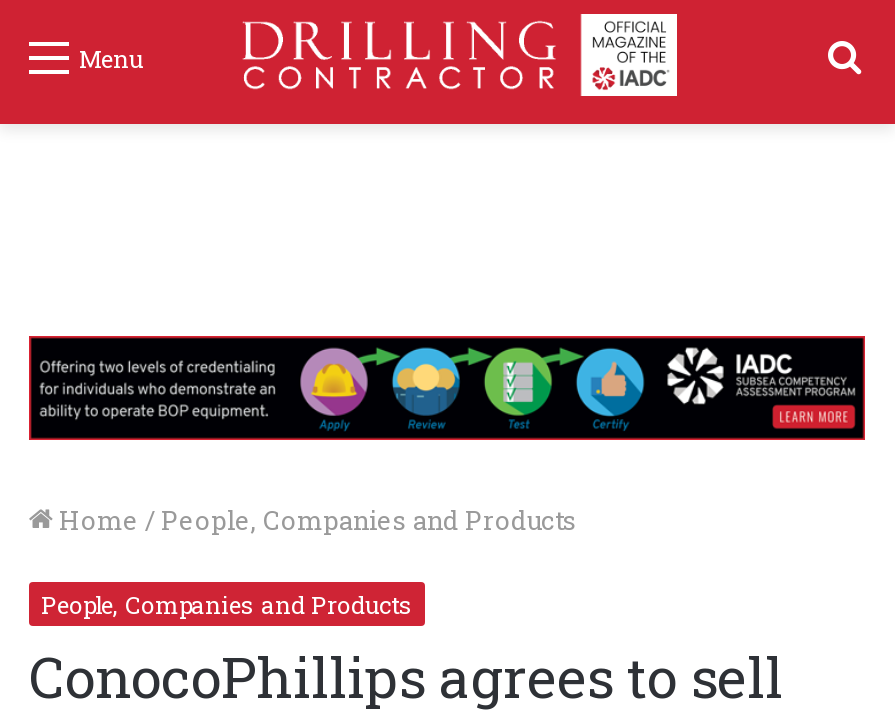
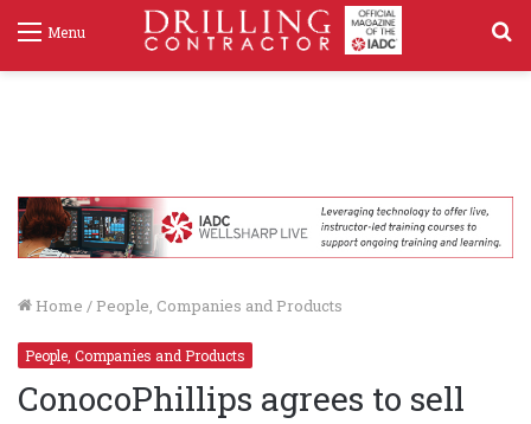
- [image]
+ [image]
